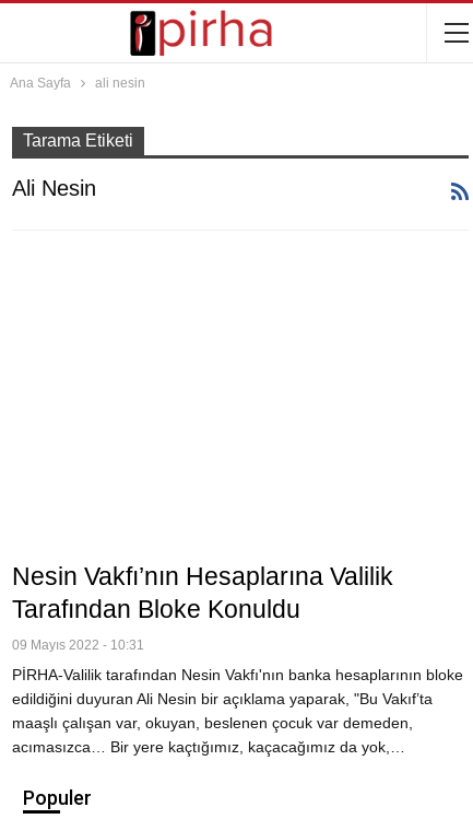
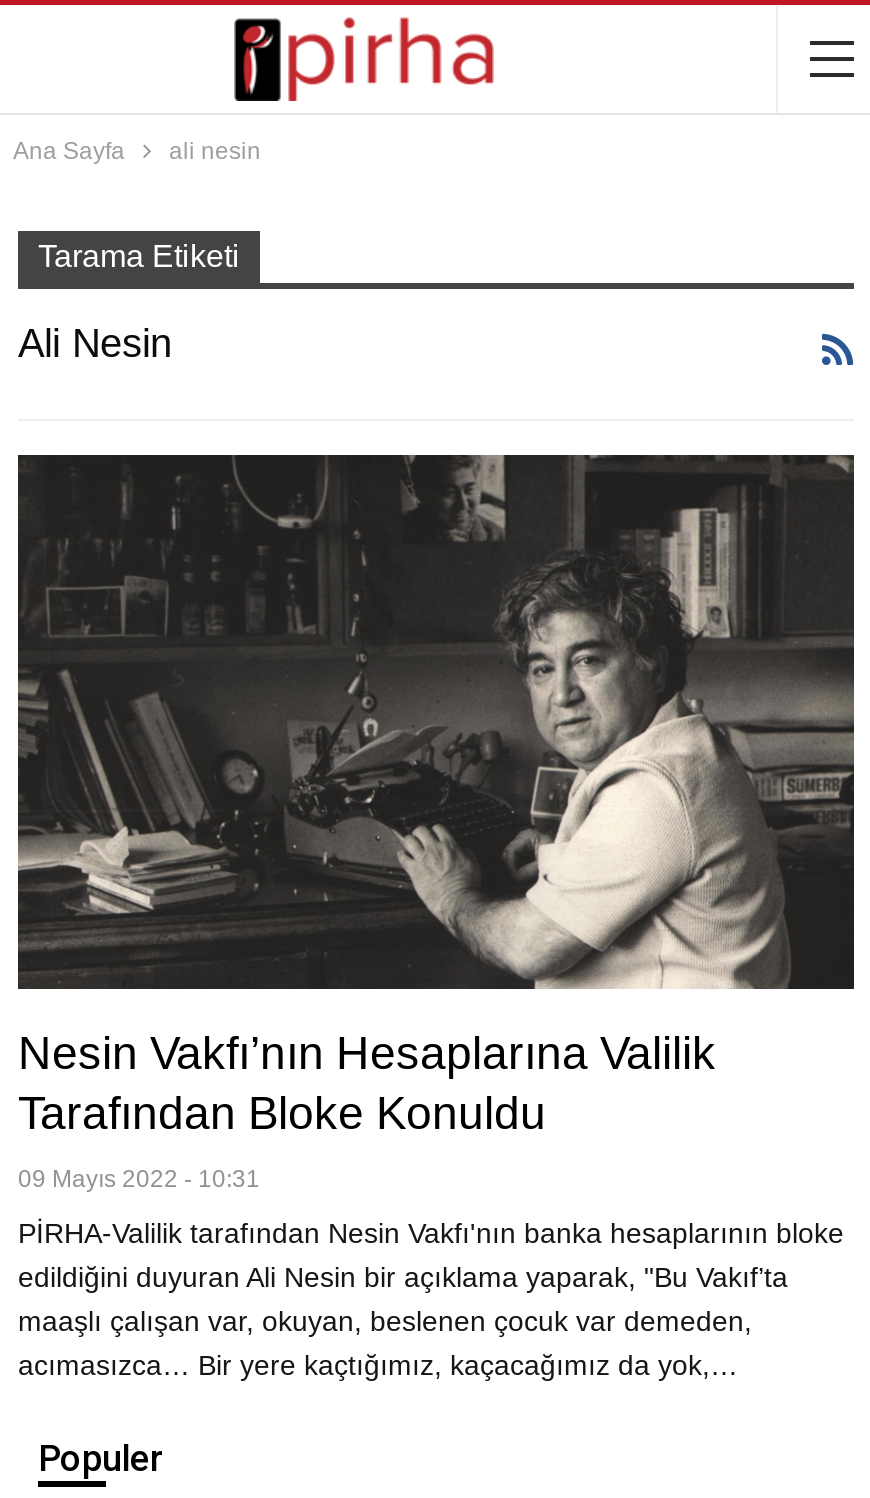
+ [image]
